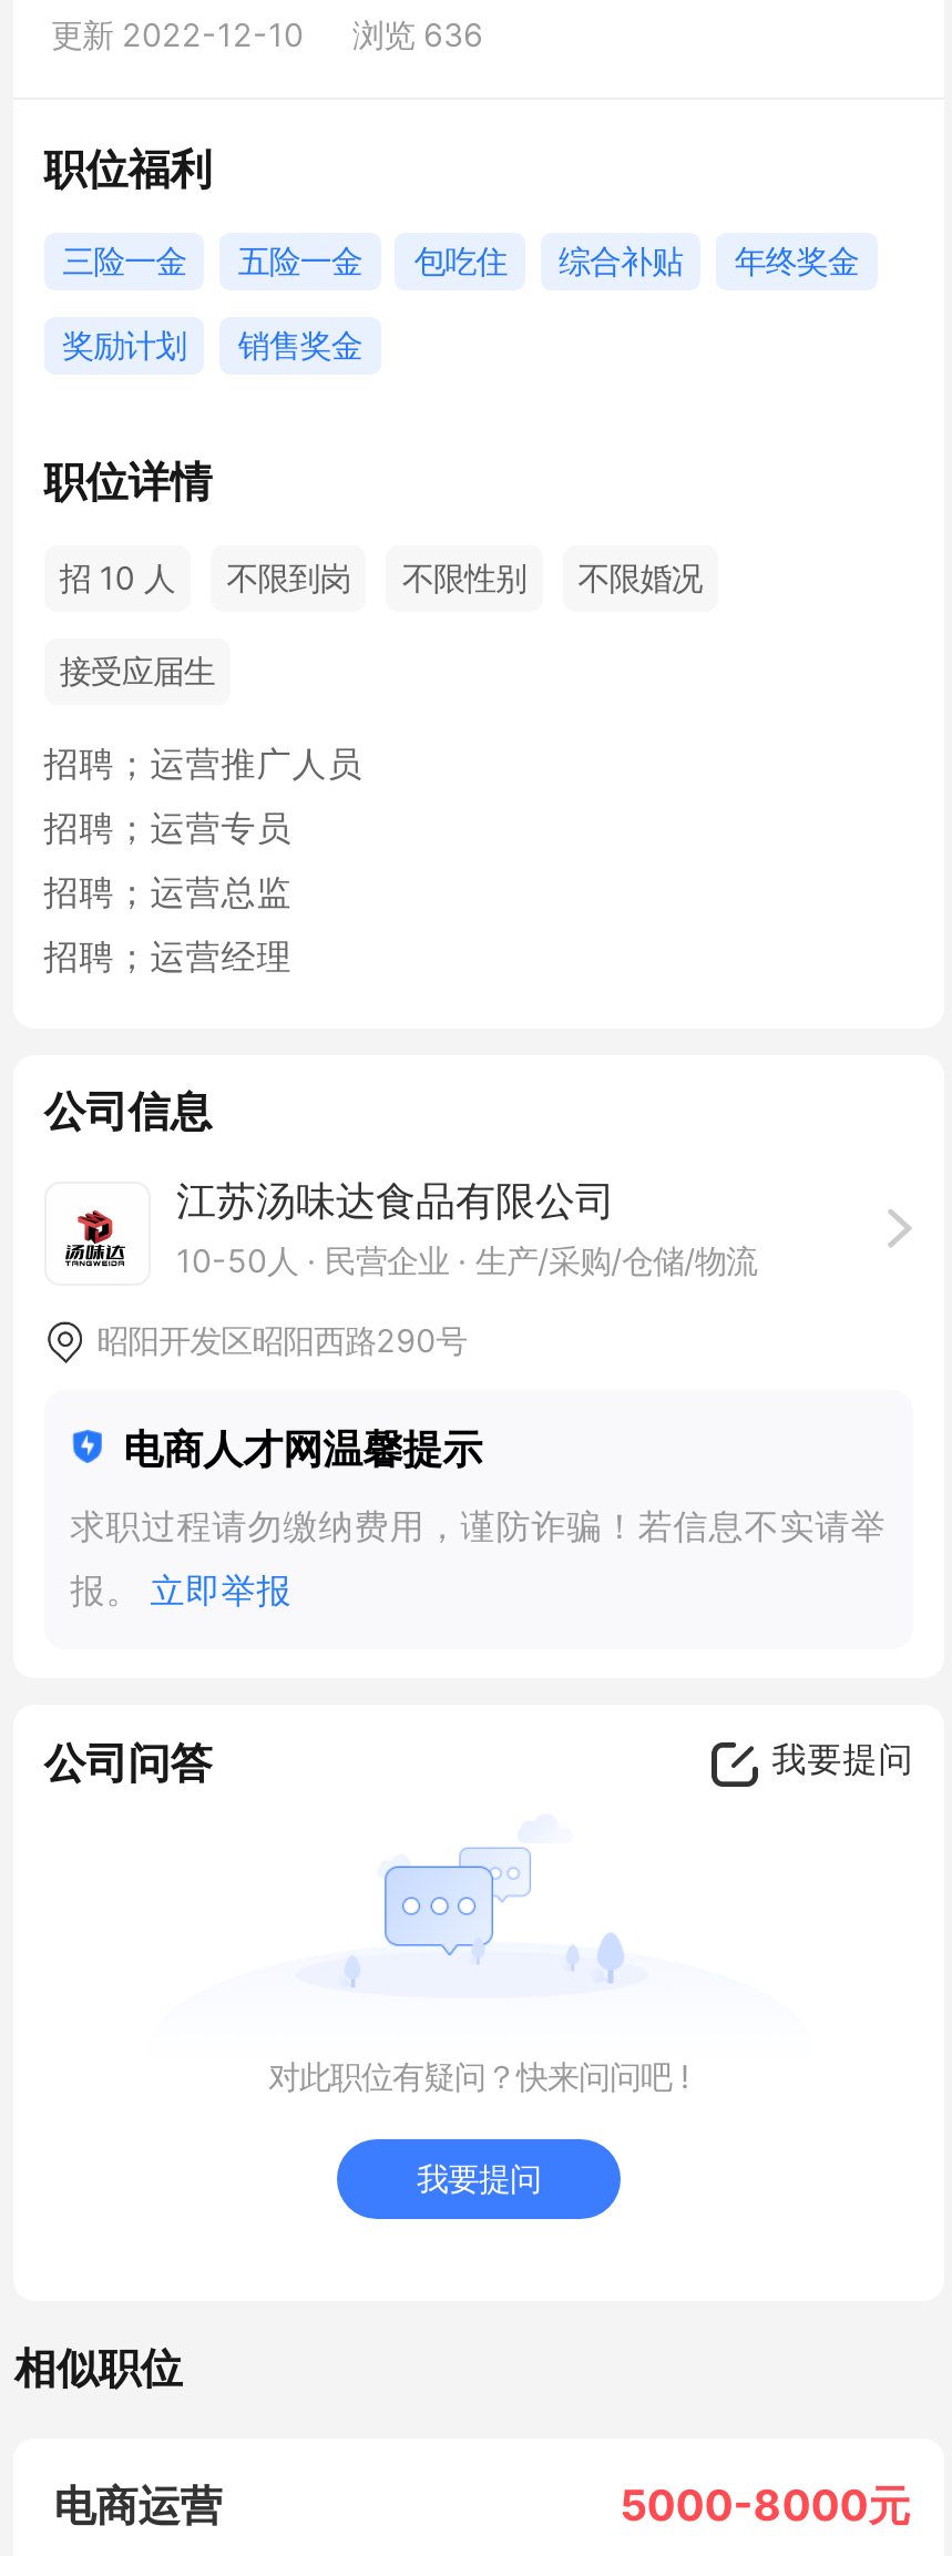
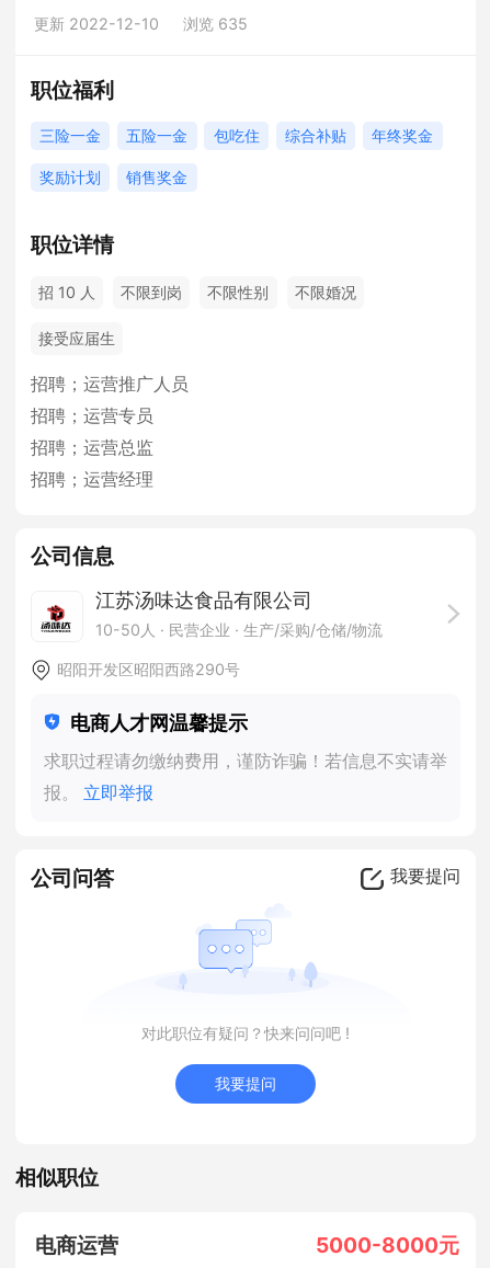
- 更新 2022-12-10 浏览 636
+ 更新 2022-12-10 浏览 635
